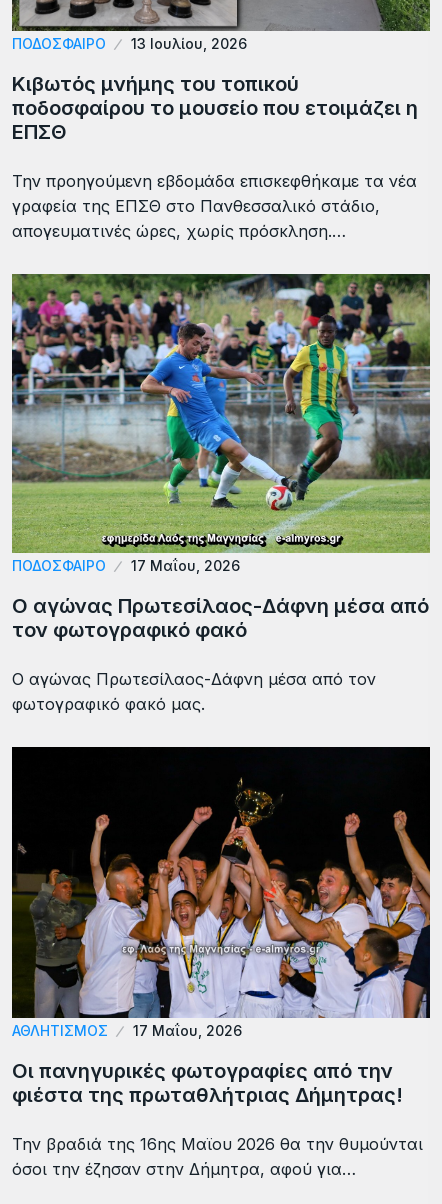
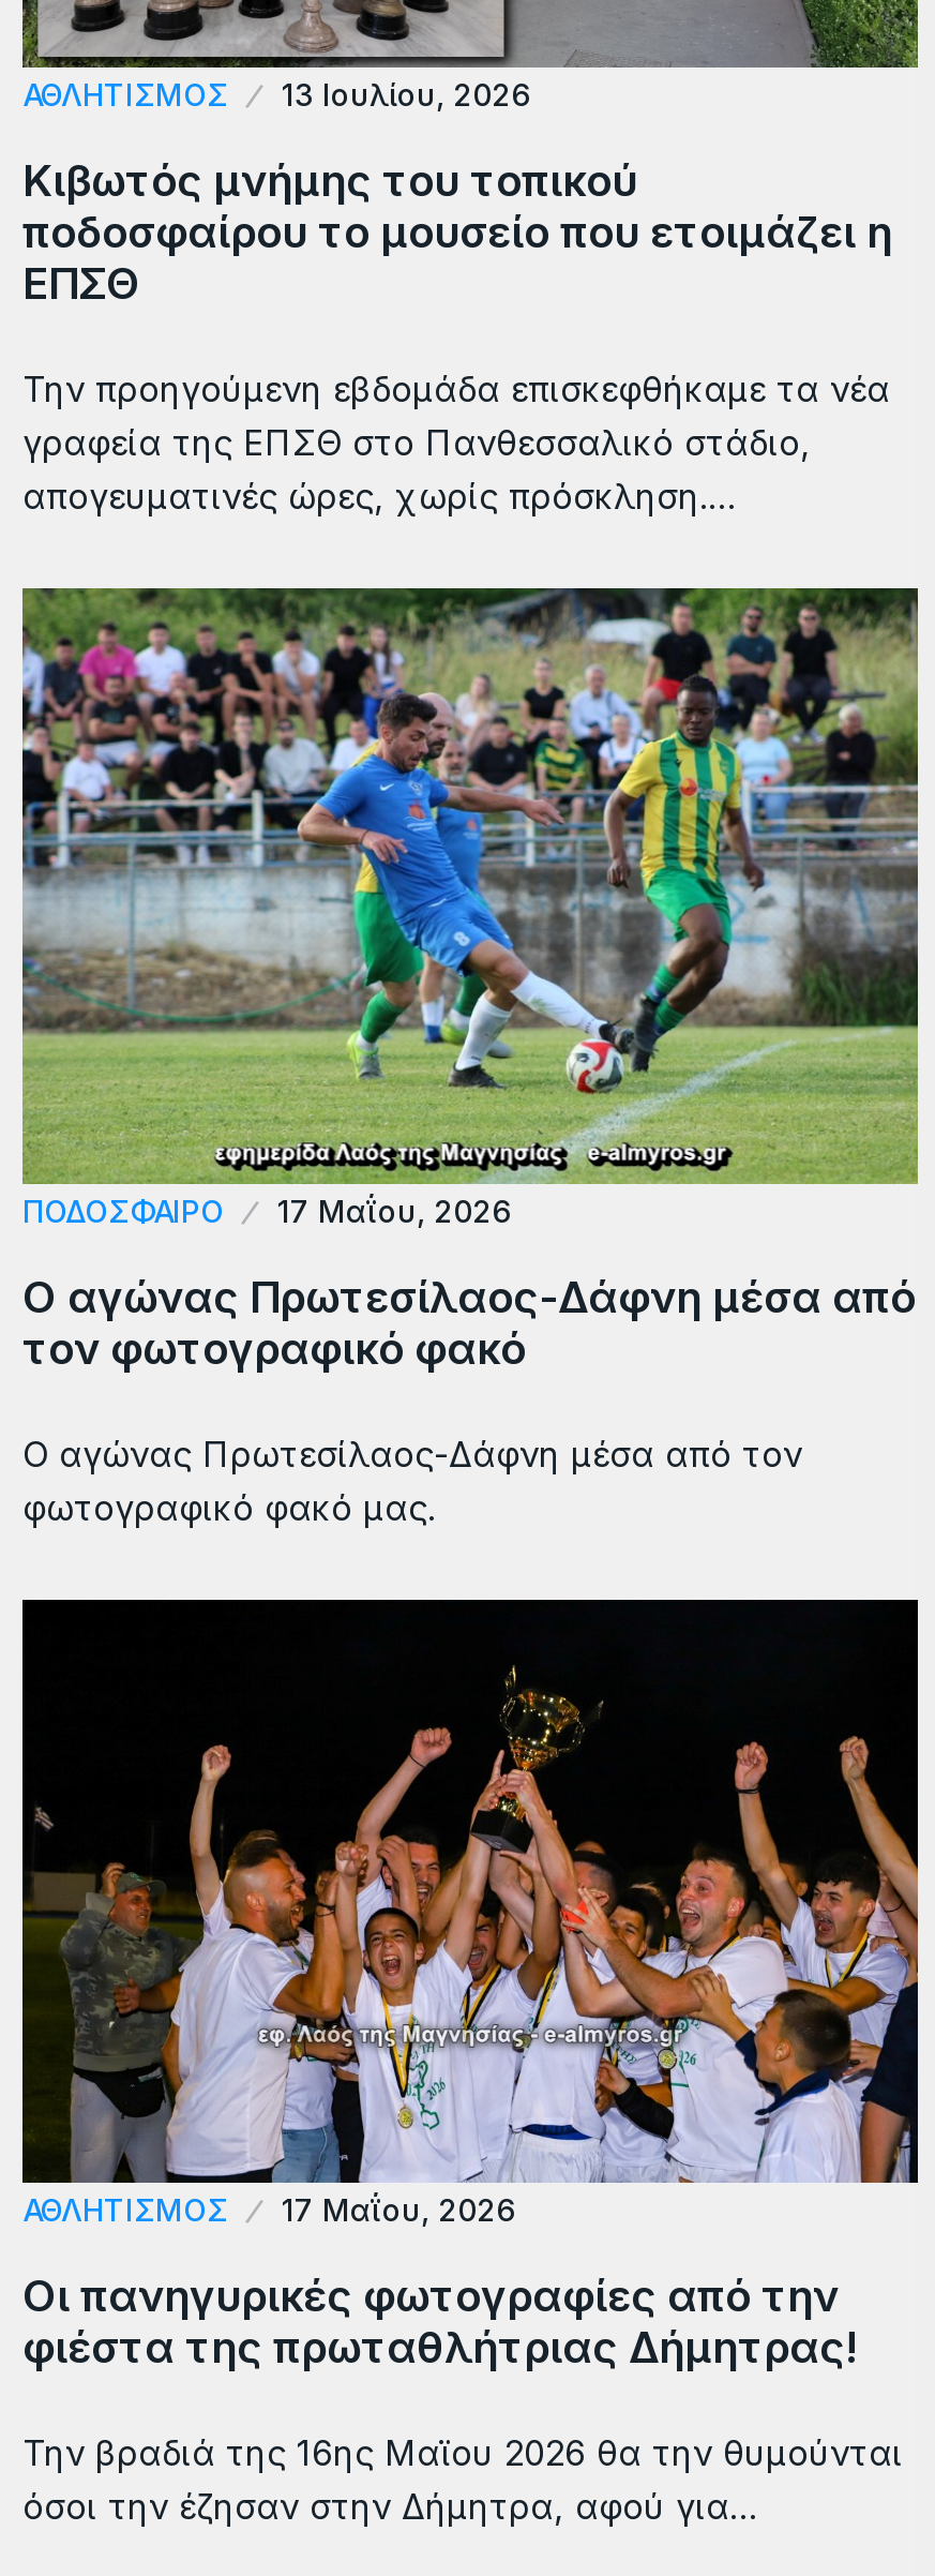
- ΠΟΔΟΣΦΑΙΡΟ
+ ΑΘΛΗΤΙΣΜΟΣ
